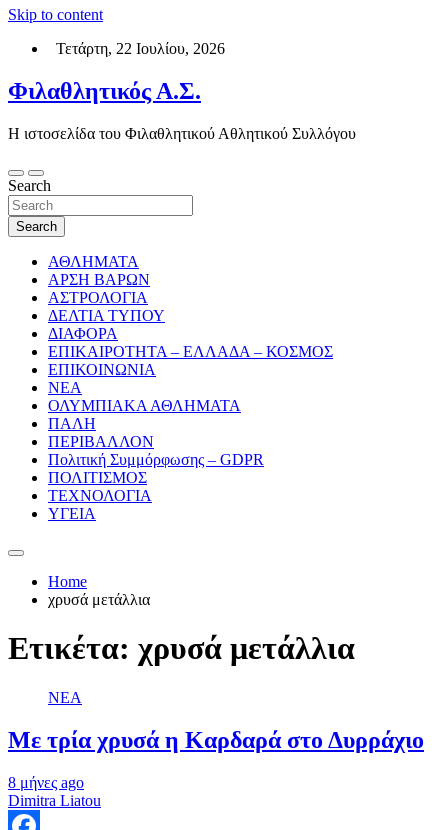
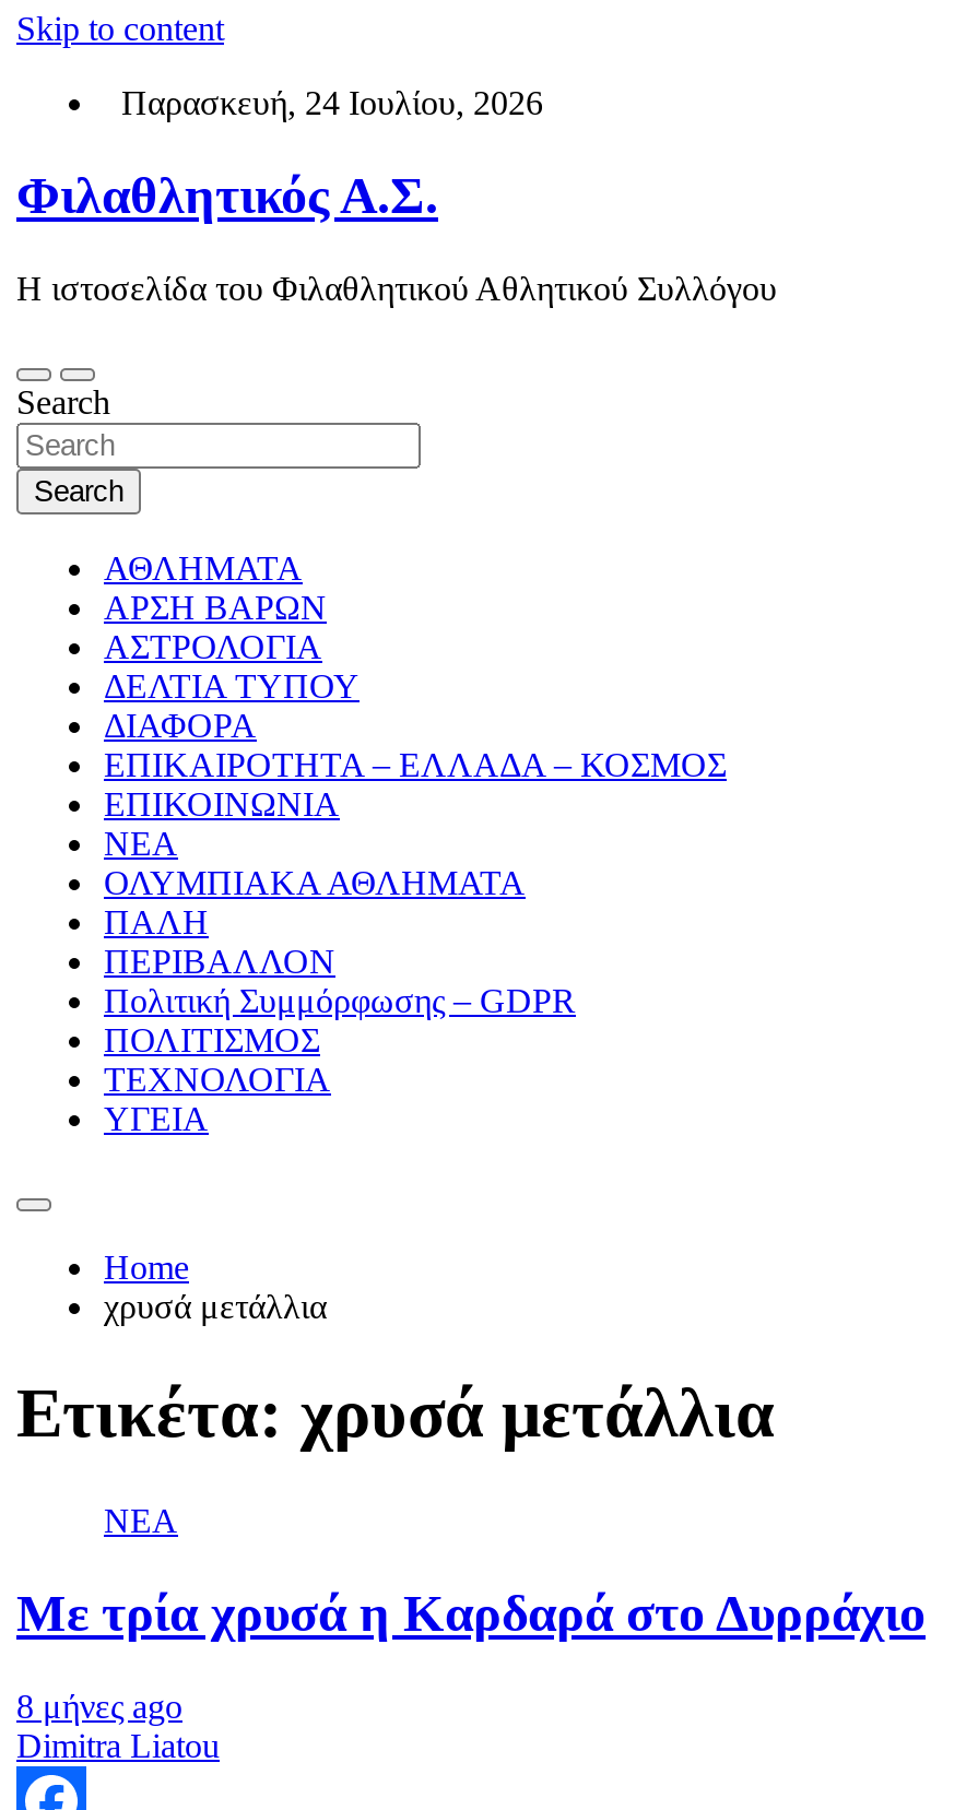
- Τετάρτη, 22 Ιουλίου, 2026
+ Παρασκευή, 24 Ιουλίου, 2026
